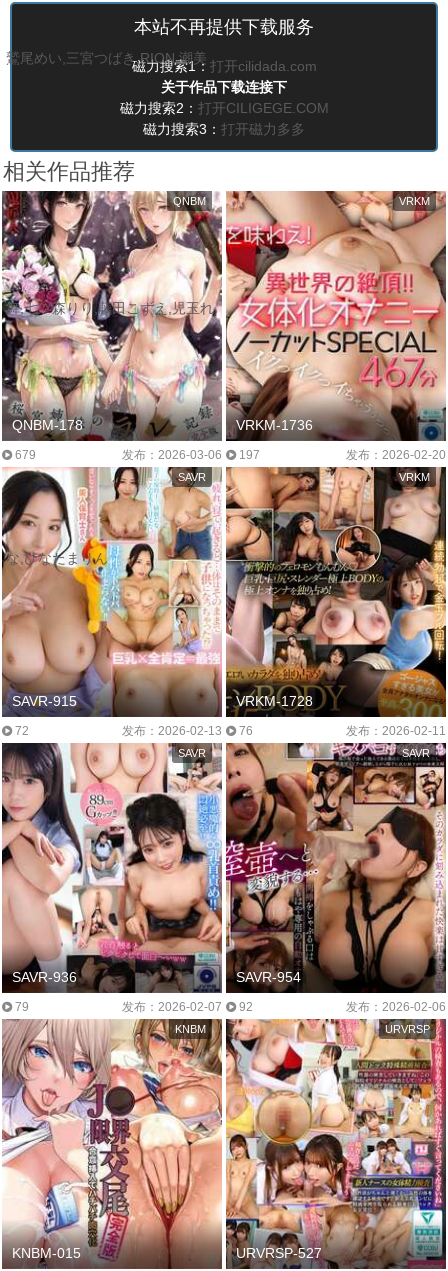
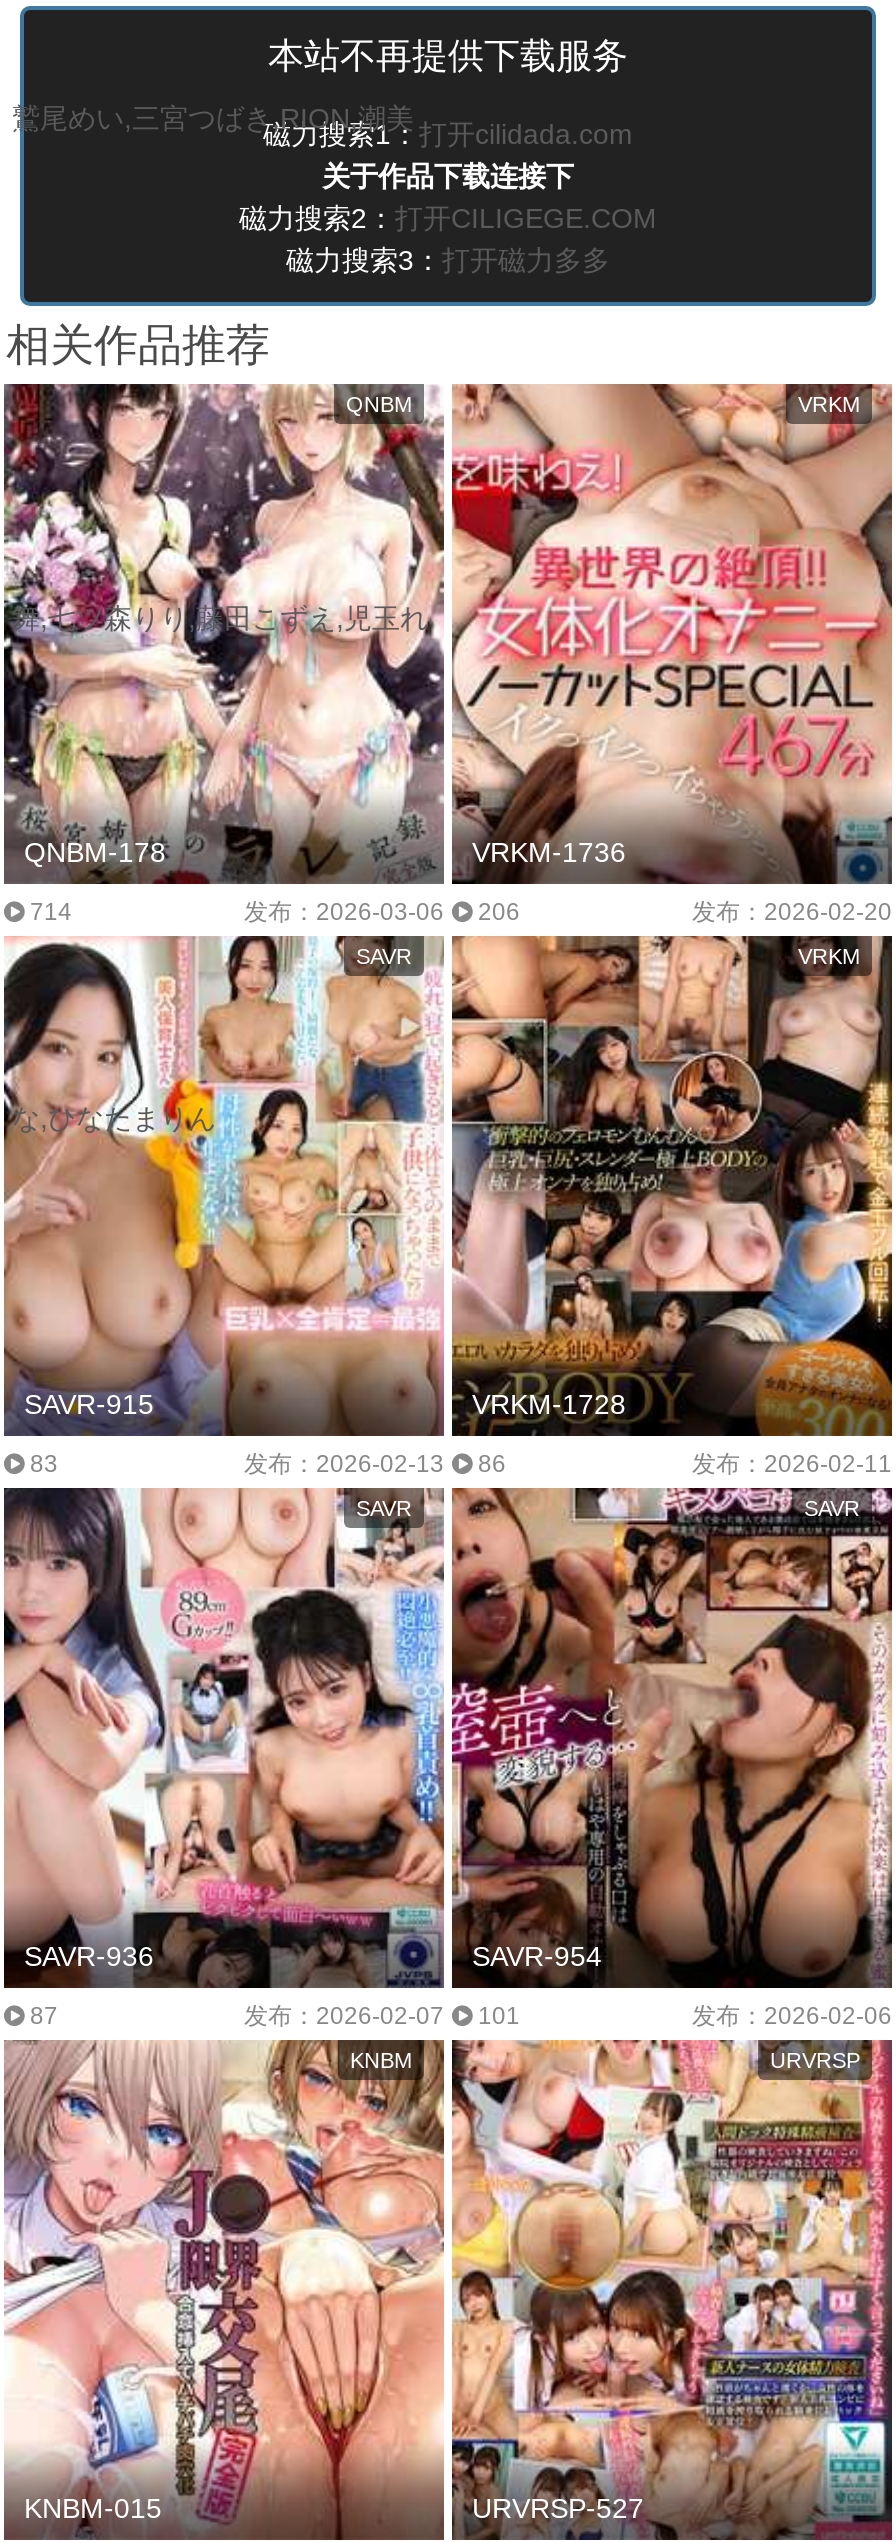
- 679
+ 714

- 发布：2026-03-06 197
+ 发布：2026-03-06 206

- 72
+ 83

- 发布：2026-02-13 76
+ 发布：2026-02-13 86

- 79
+ 87

- 发布：2026-02-07 92
+ 发布：2026-02-07 101
